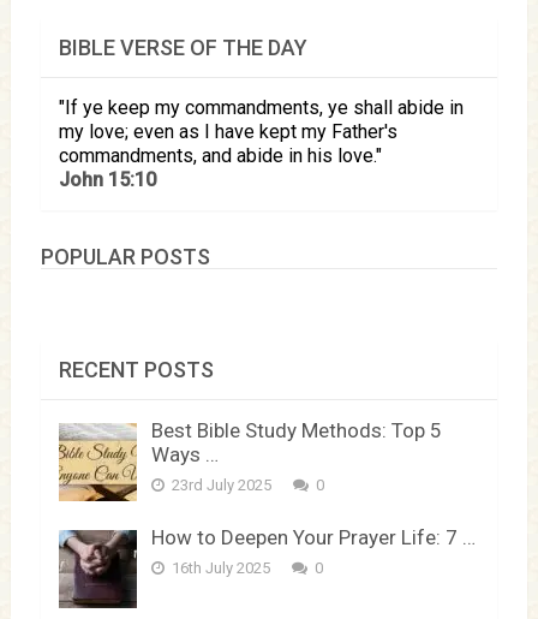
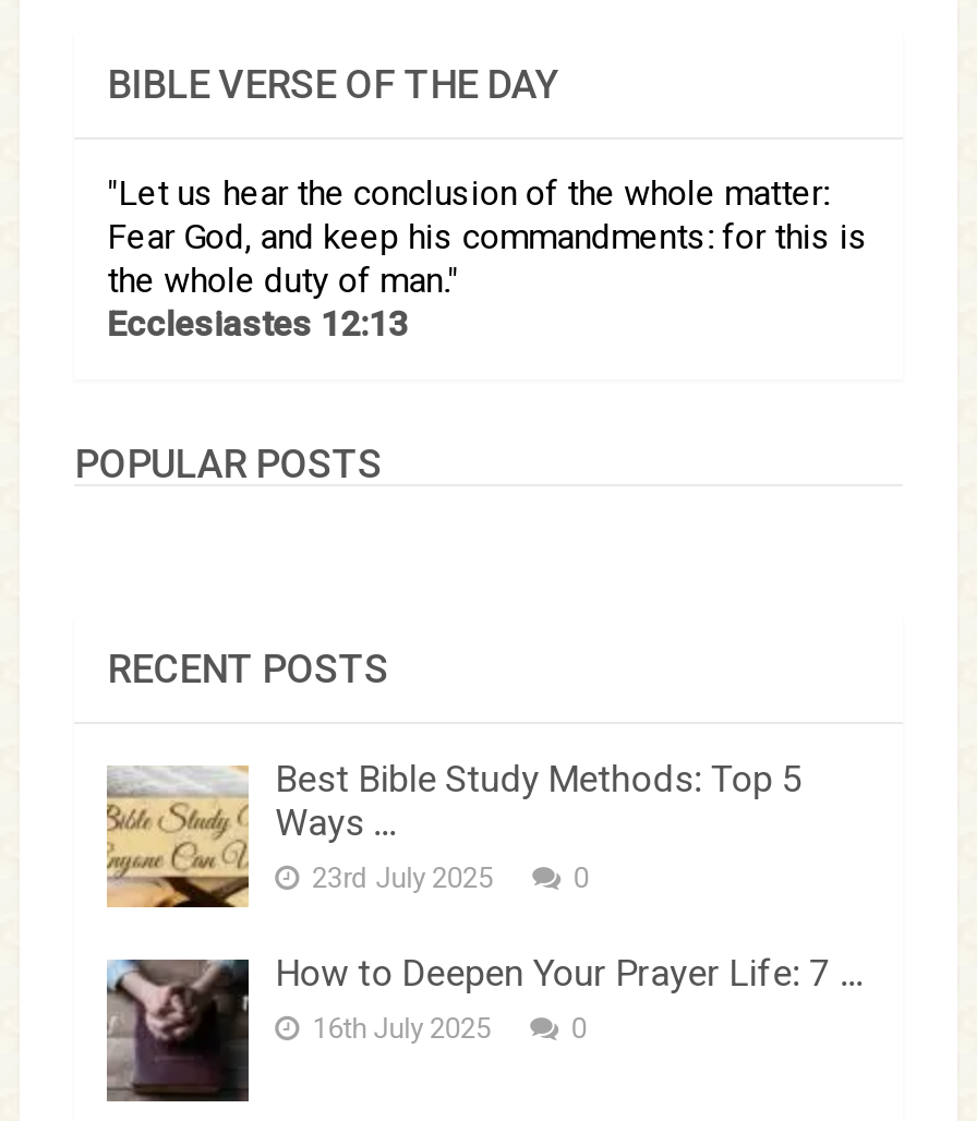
- If ye keep my commandments, ye shall abide in
- my love; even as I have kept my Father's
- commandments, and abide in his love.
- John 15:10
+ Let us hear the conclusion of the whole matter:
+ Fear God, and keep his commandments: for this is
+ the whole duty of man.
+ Ecclesiastes 12:13
